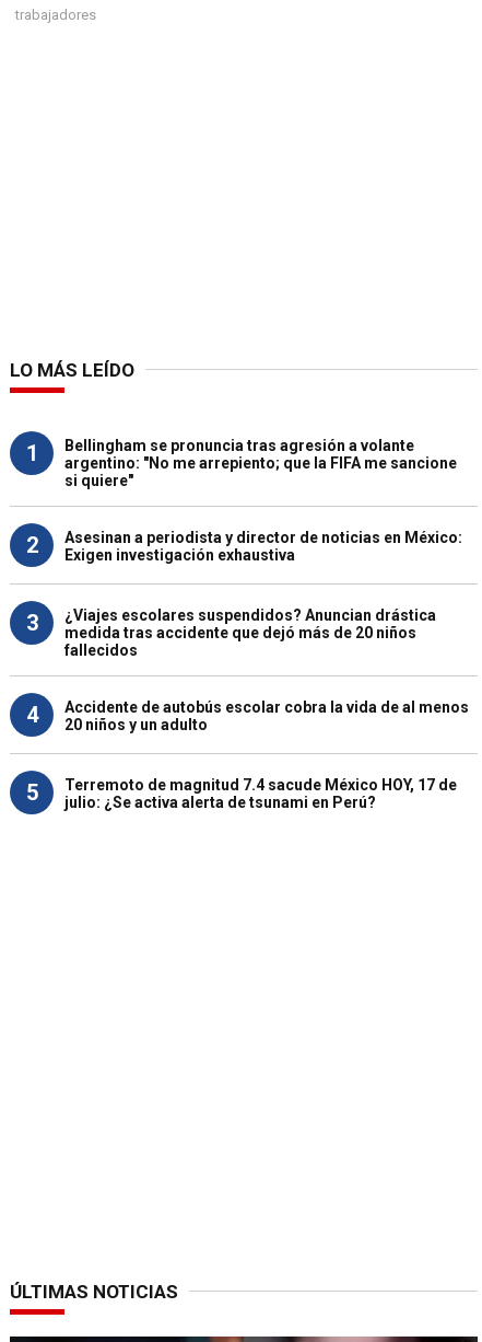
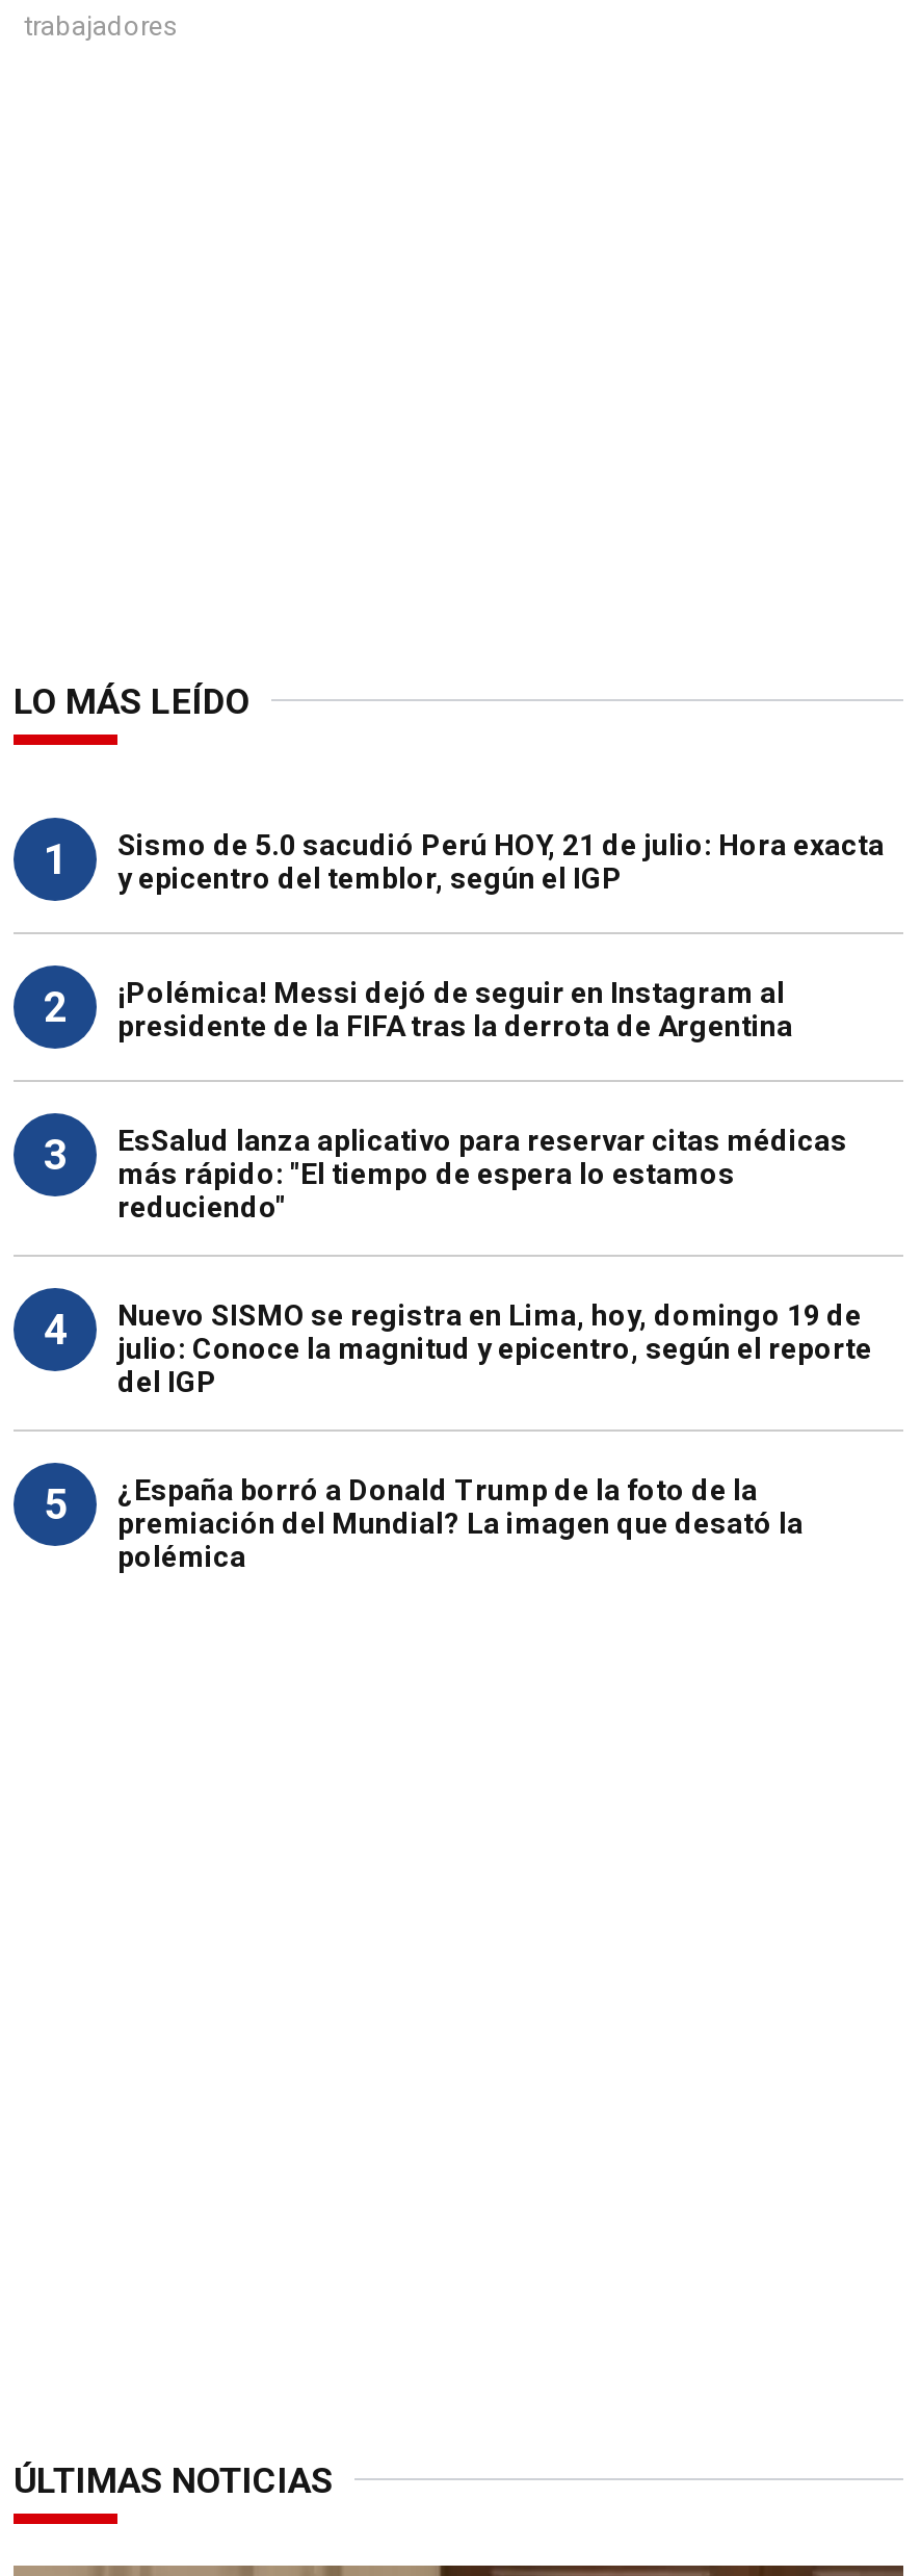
- Bellingham se pronuncia tras agresión a volante
- argentino: "No me arrepiento; que la FIFA me sancione
- si quiere"
+ Sismo de 5.0 sacudió Perú HOY, 21 de julio: Hora exacta
+ y epicentro del temblor, según el IGP

- Asesinan a periodista y director de noticias en México:
- Exigen investigación exhaustiva
+ ¡Polémica! Messi dejó de seguir en Instagram al
+ presidente de la FIFA tras la derrota de Argentina

- ¿Viajes escolares suspendidos? Anuncian drástica
- medida tras accidente que dejó más de 20 niños
- fallecidos
+ EsSalud lanza aplicativo para reservar citas médicas
+ más rápido: "El tiempo de espera lo estamos
+ reduciendo"

- Accidente de autobús escolar cobra la vida de al menos
- 20 niños y un adulto
+ Nuevo SISMO se registra en Lima, hoy, domingo 19 de
+ julio: Conoce la magnitud y epicentro, según el reporte
+ del IGP

- Terremoto de magnitud 7.4 sacude México HOY, 17 de
- julio: ¿Se activa alerta de tsunami en Perú?
+ ¿España borró a Donald Trump de la foto de la
+ premiación del Mundial? La imagen que desató la
+ polémica
